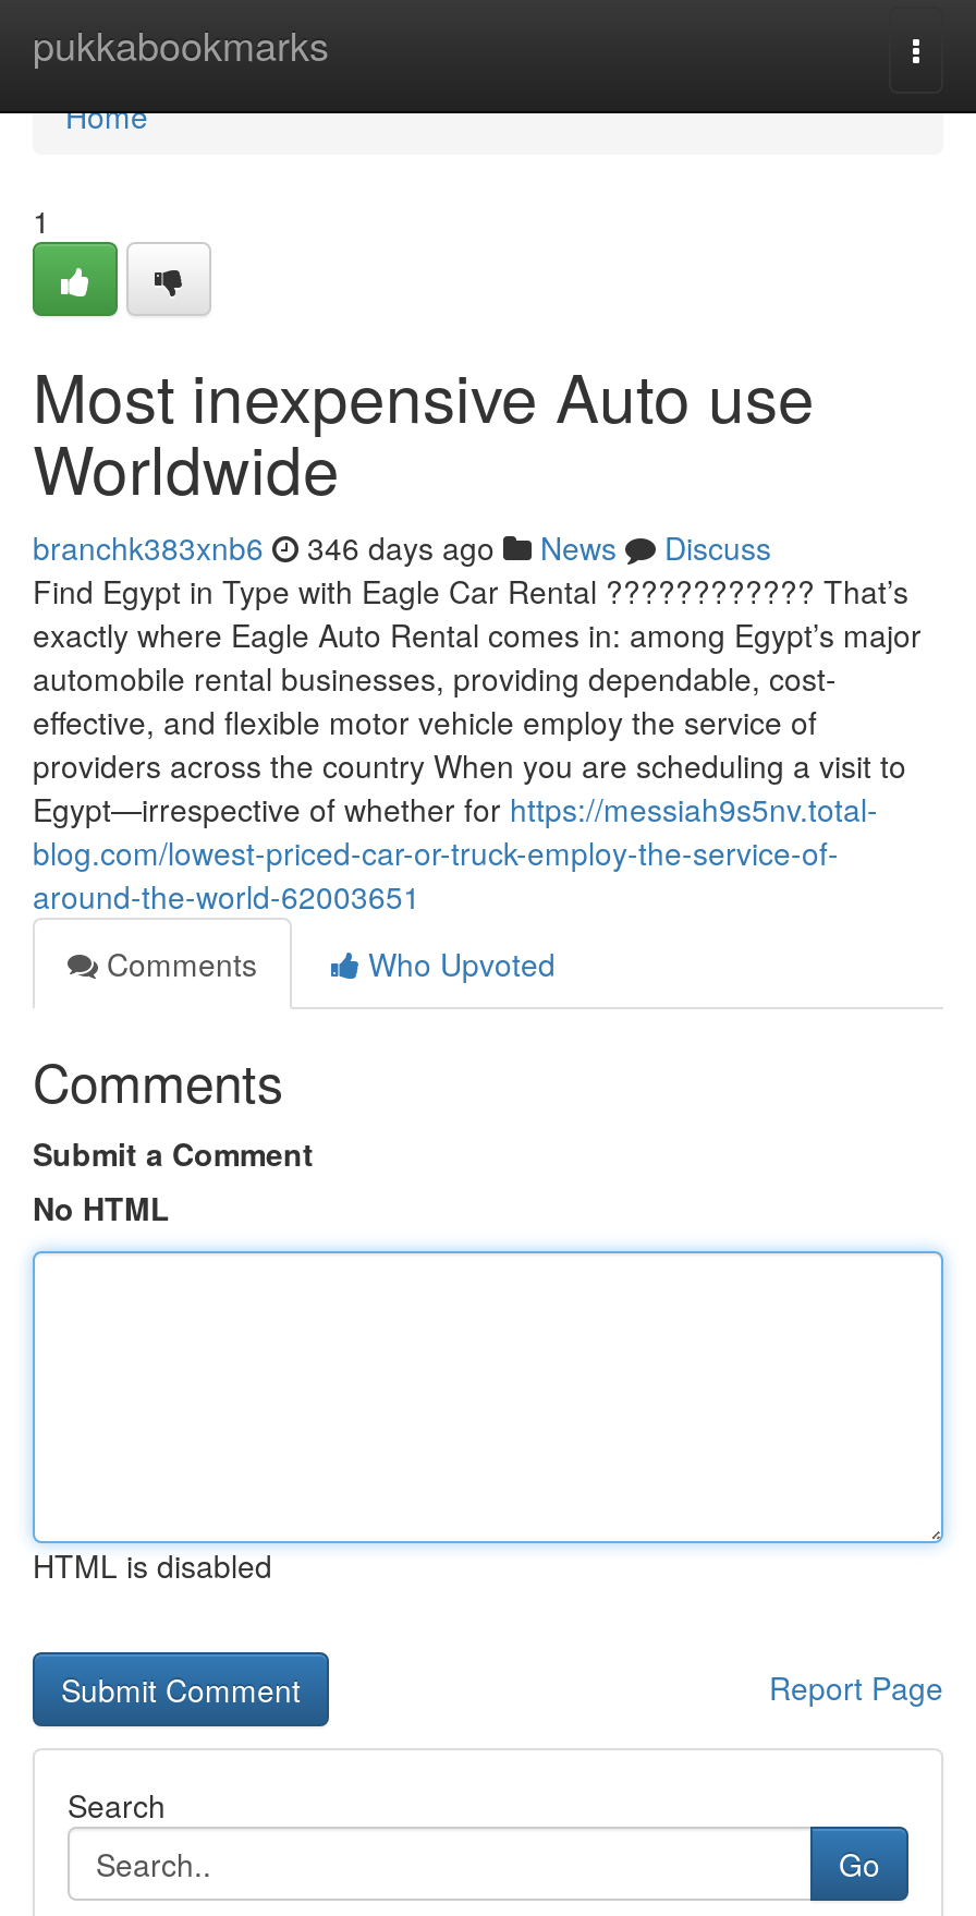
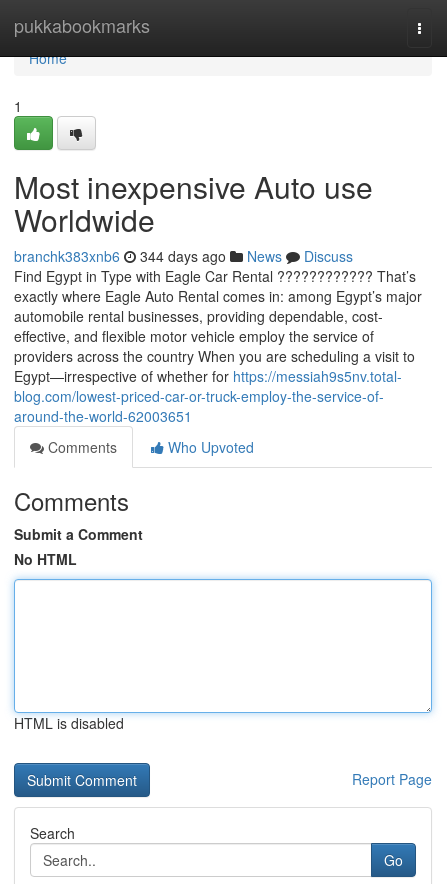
- branchk383xnb6 346 days ago News Discuss
+ branchk383xnb6 344 days ago News Discuss
